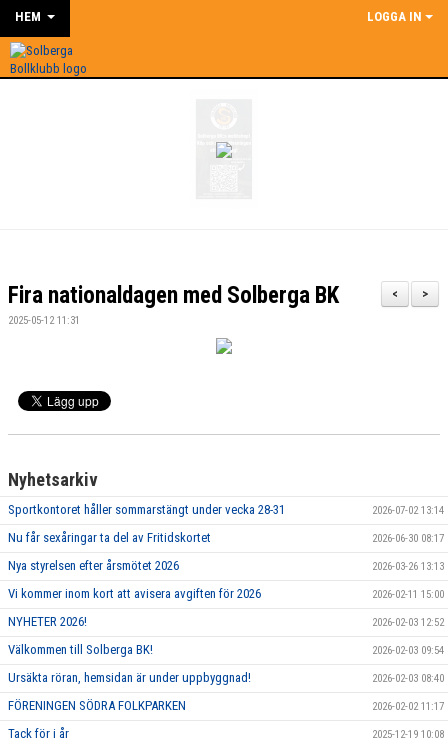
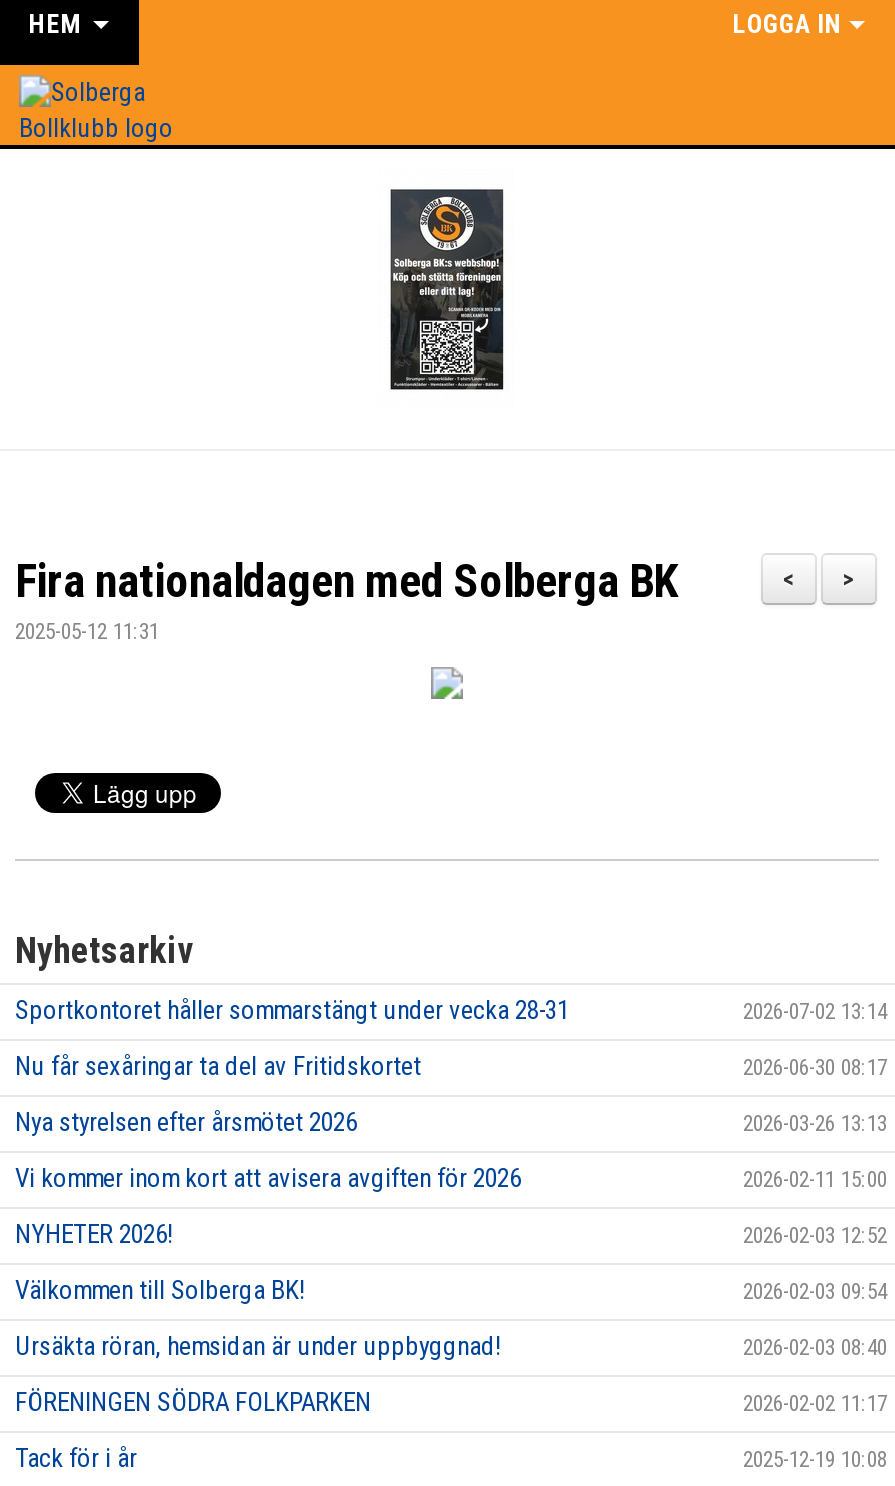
+ [image]
